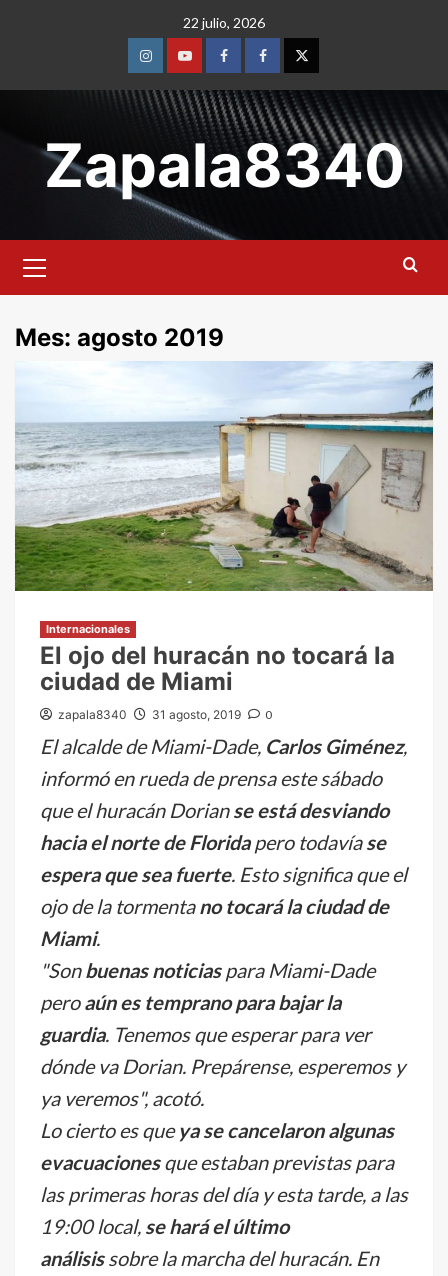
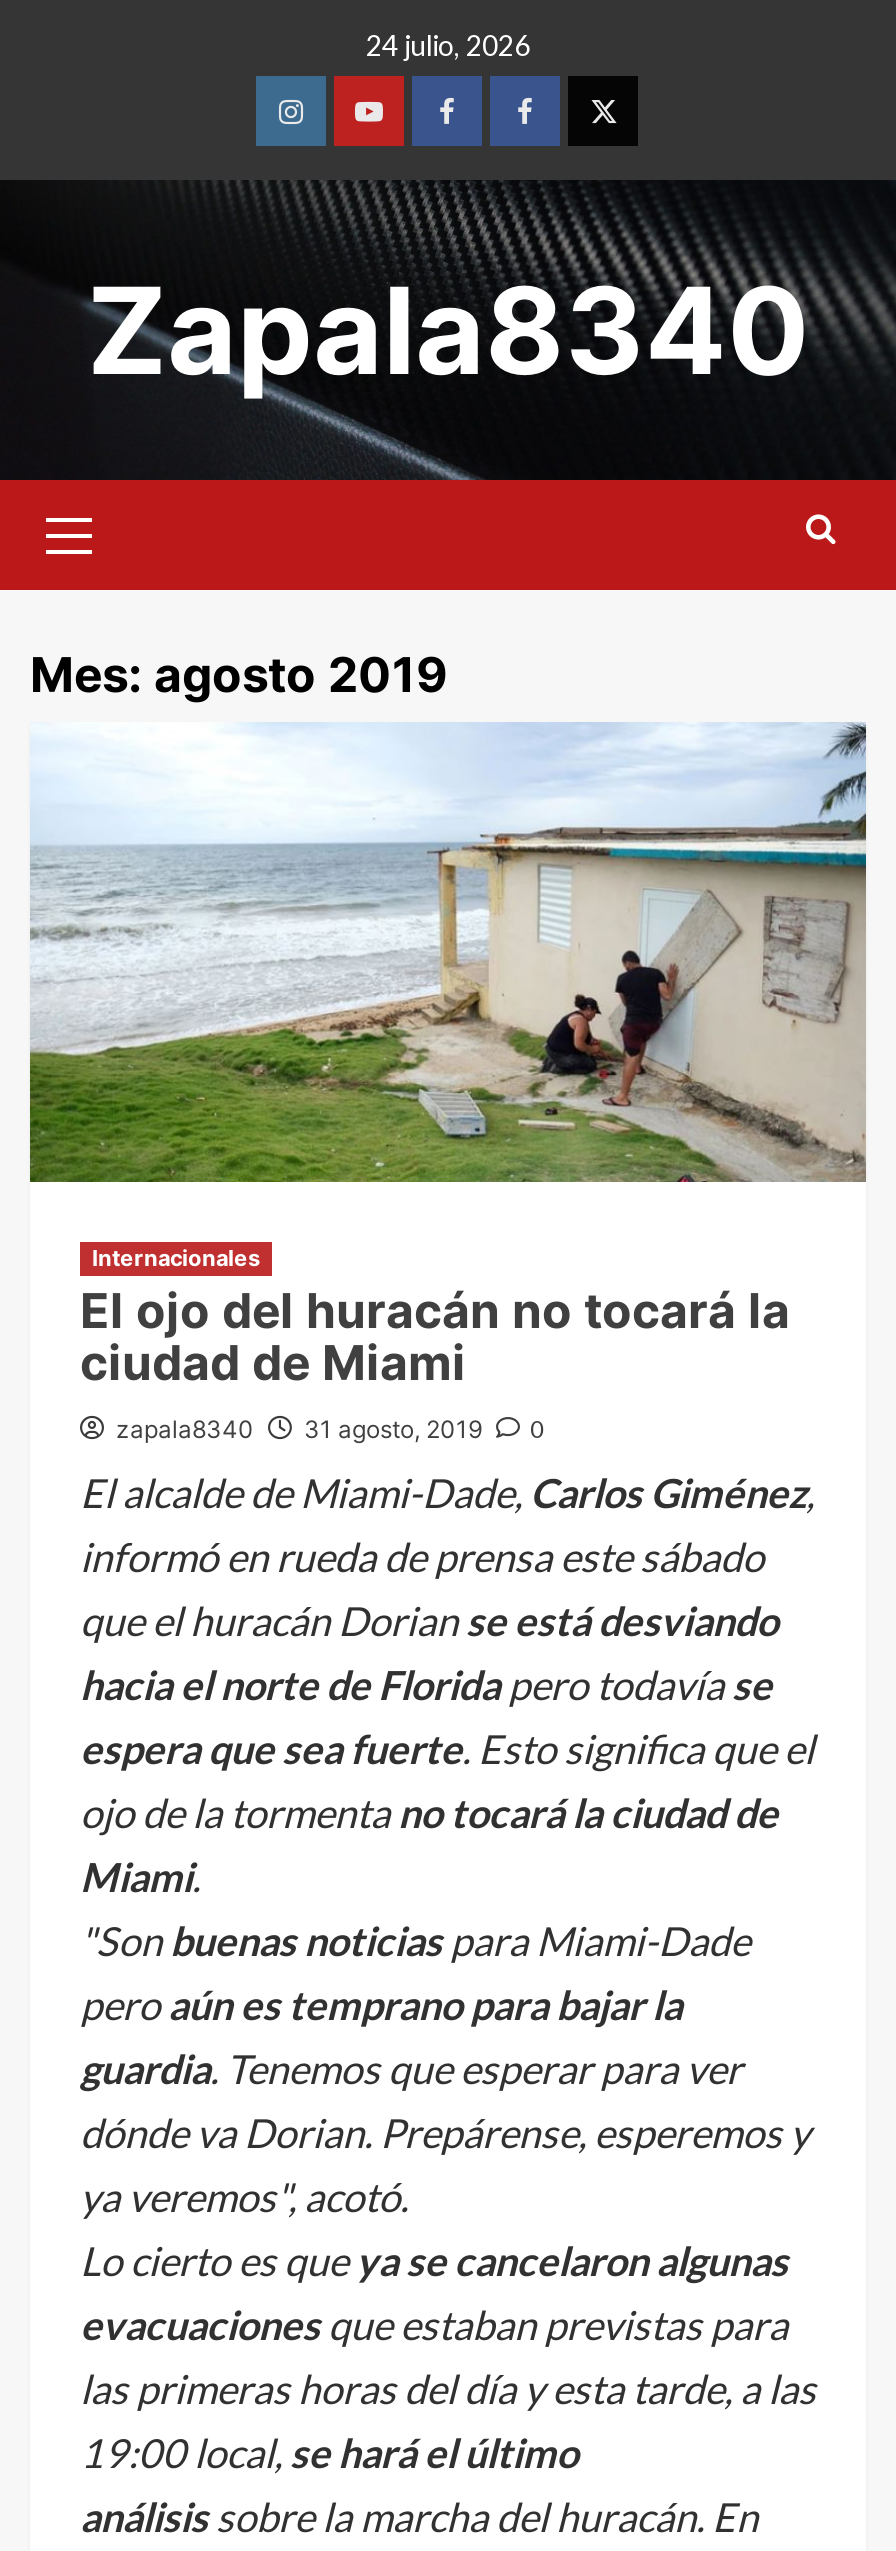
- 22 julio, 2026
+ 24 julio, 2026
